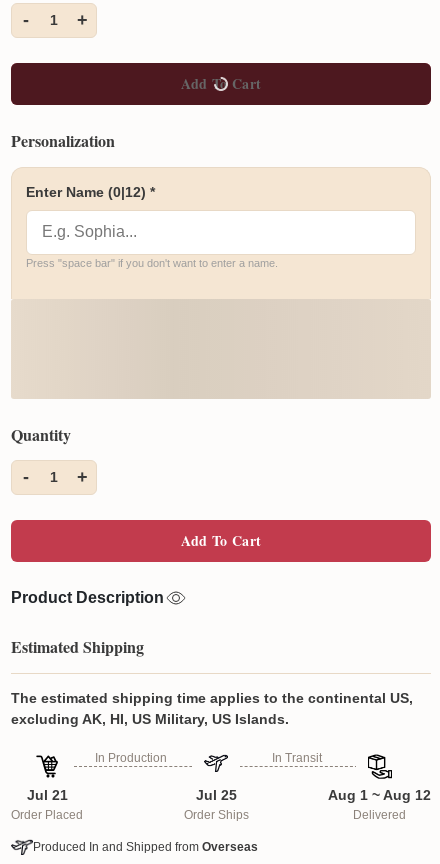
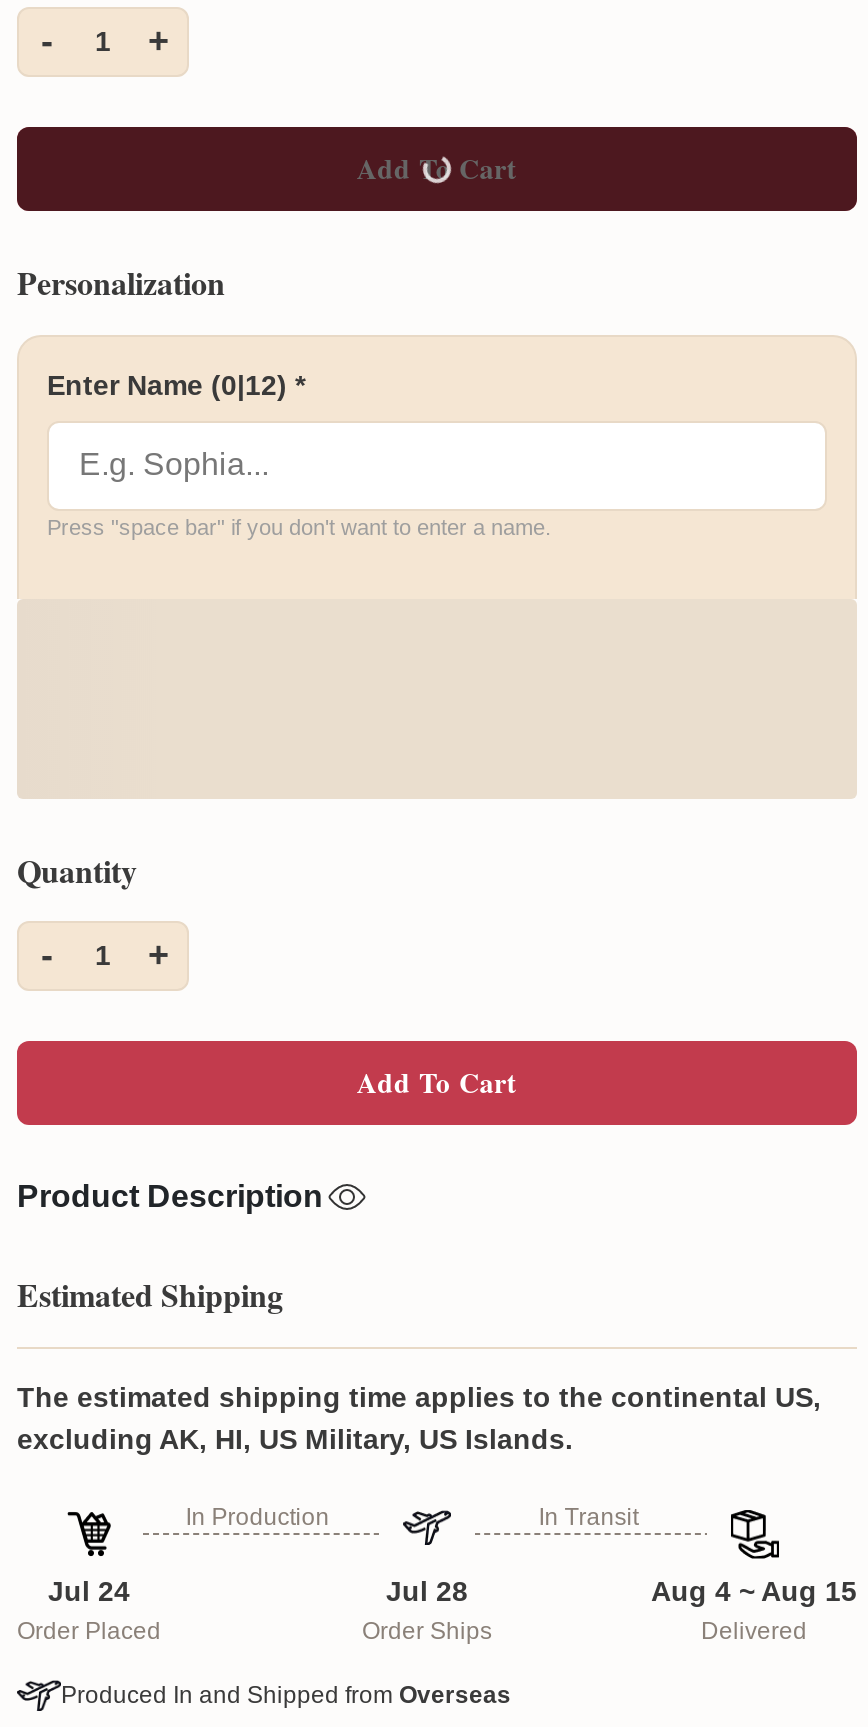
- Jul 21
+ Jul 24

- Jul 25
+ Jul 28

- Aug 1 ~ Aug 12
+ Aug 4 ~ Aug 15
